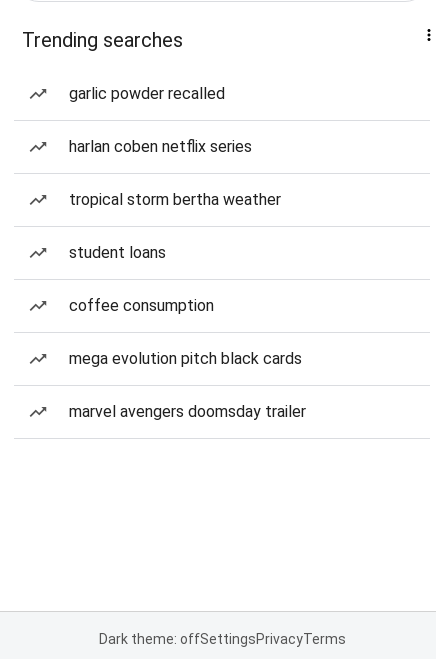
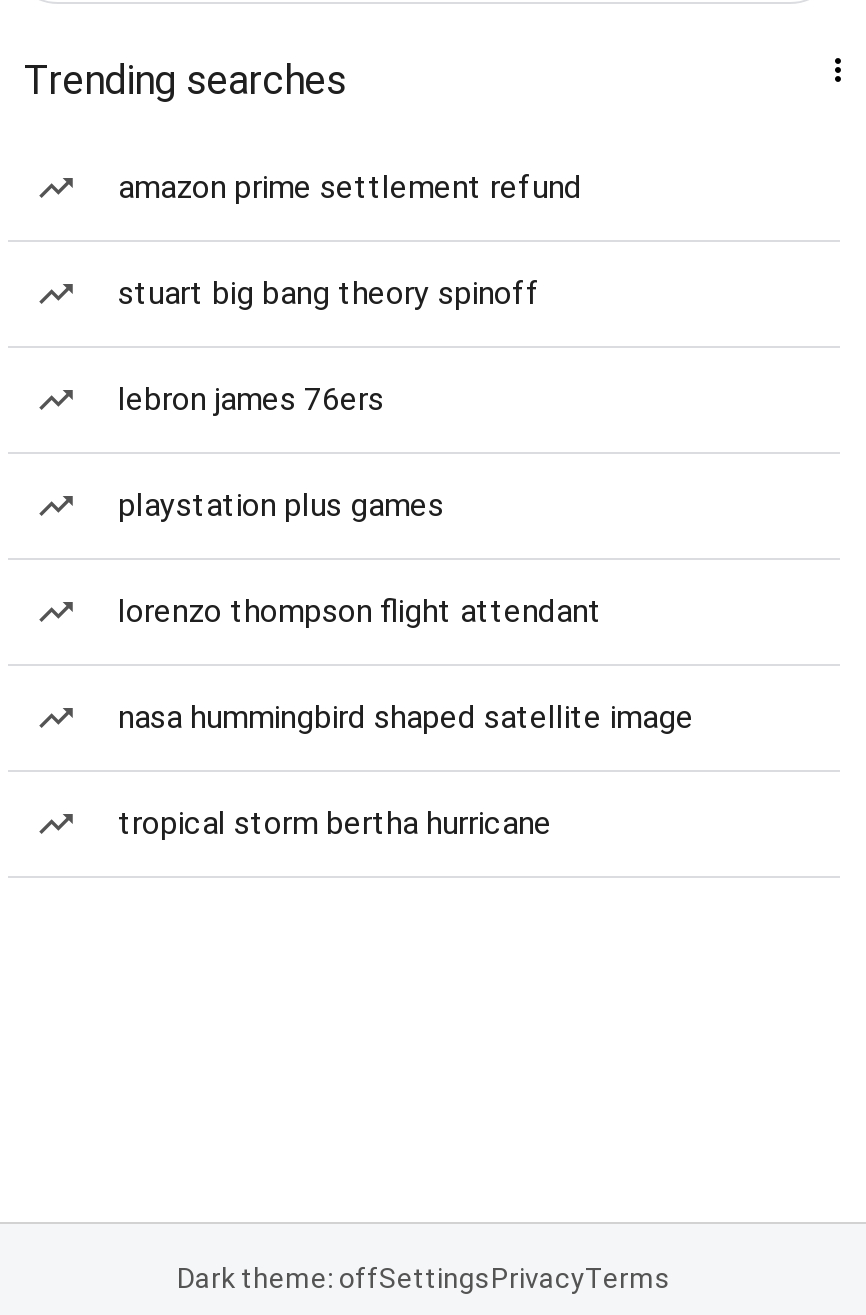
- garlic powder recalled
+ amazon prime settlement refund

- harlan coben netflix series
+ stuart big bang theory spinoff

- tropical storm bertha weather
+ lebron james 76ers

- student loans
+ playstation plus games

- coffee consumption
+ lorenzo thompson flight attendant

- mega evolution pitch black cards
+ nasa hummingbird shaped satellite image

- marvel avengers doomsday trailer
+ tropical storm bertha hurricane
